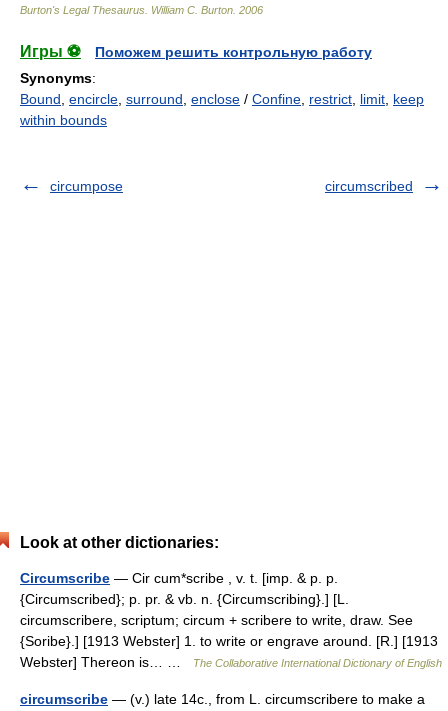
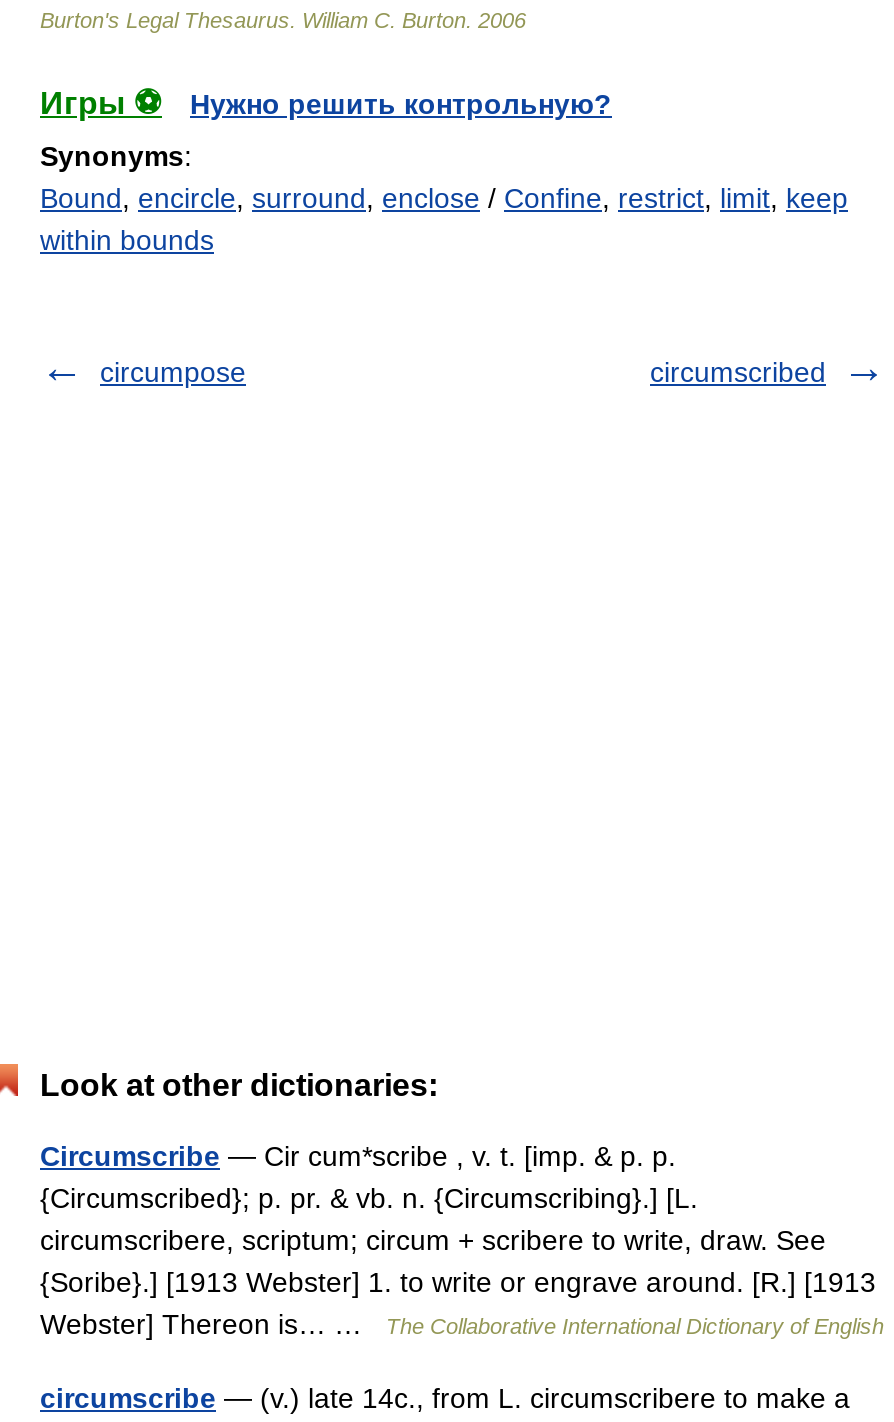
- Поможем решить контрольную работу
+ Нужно решить контрольную?
